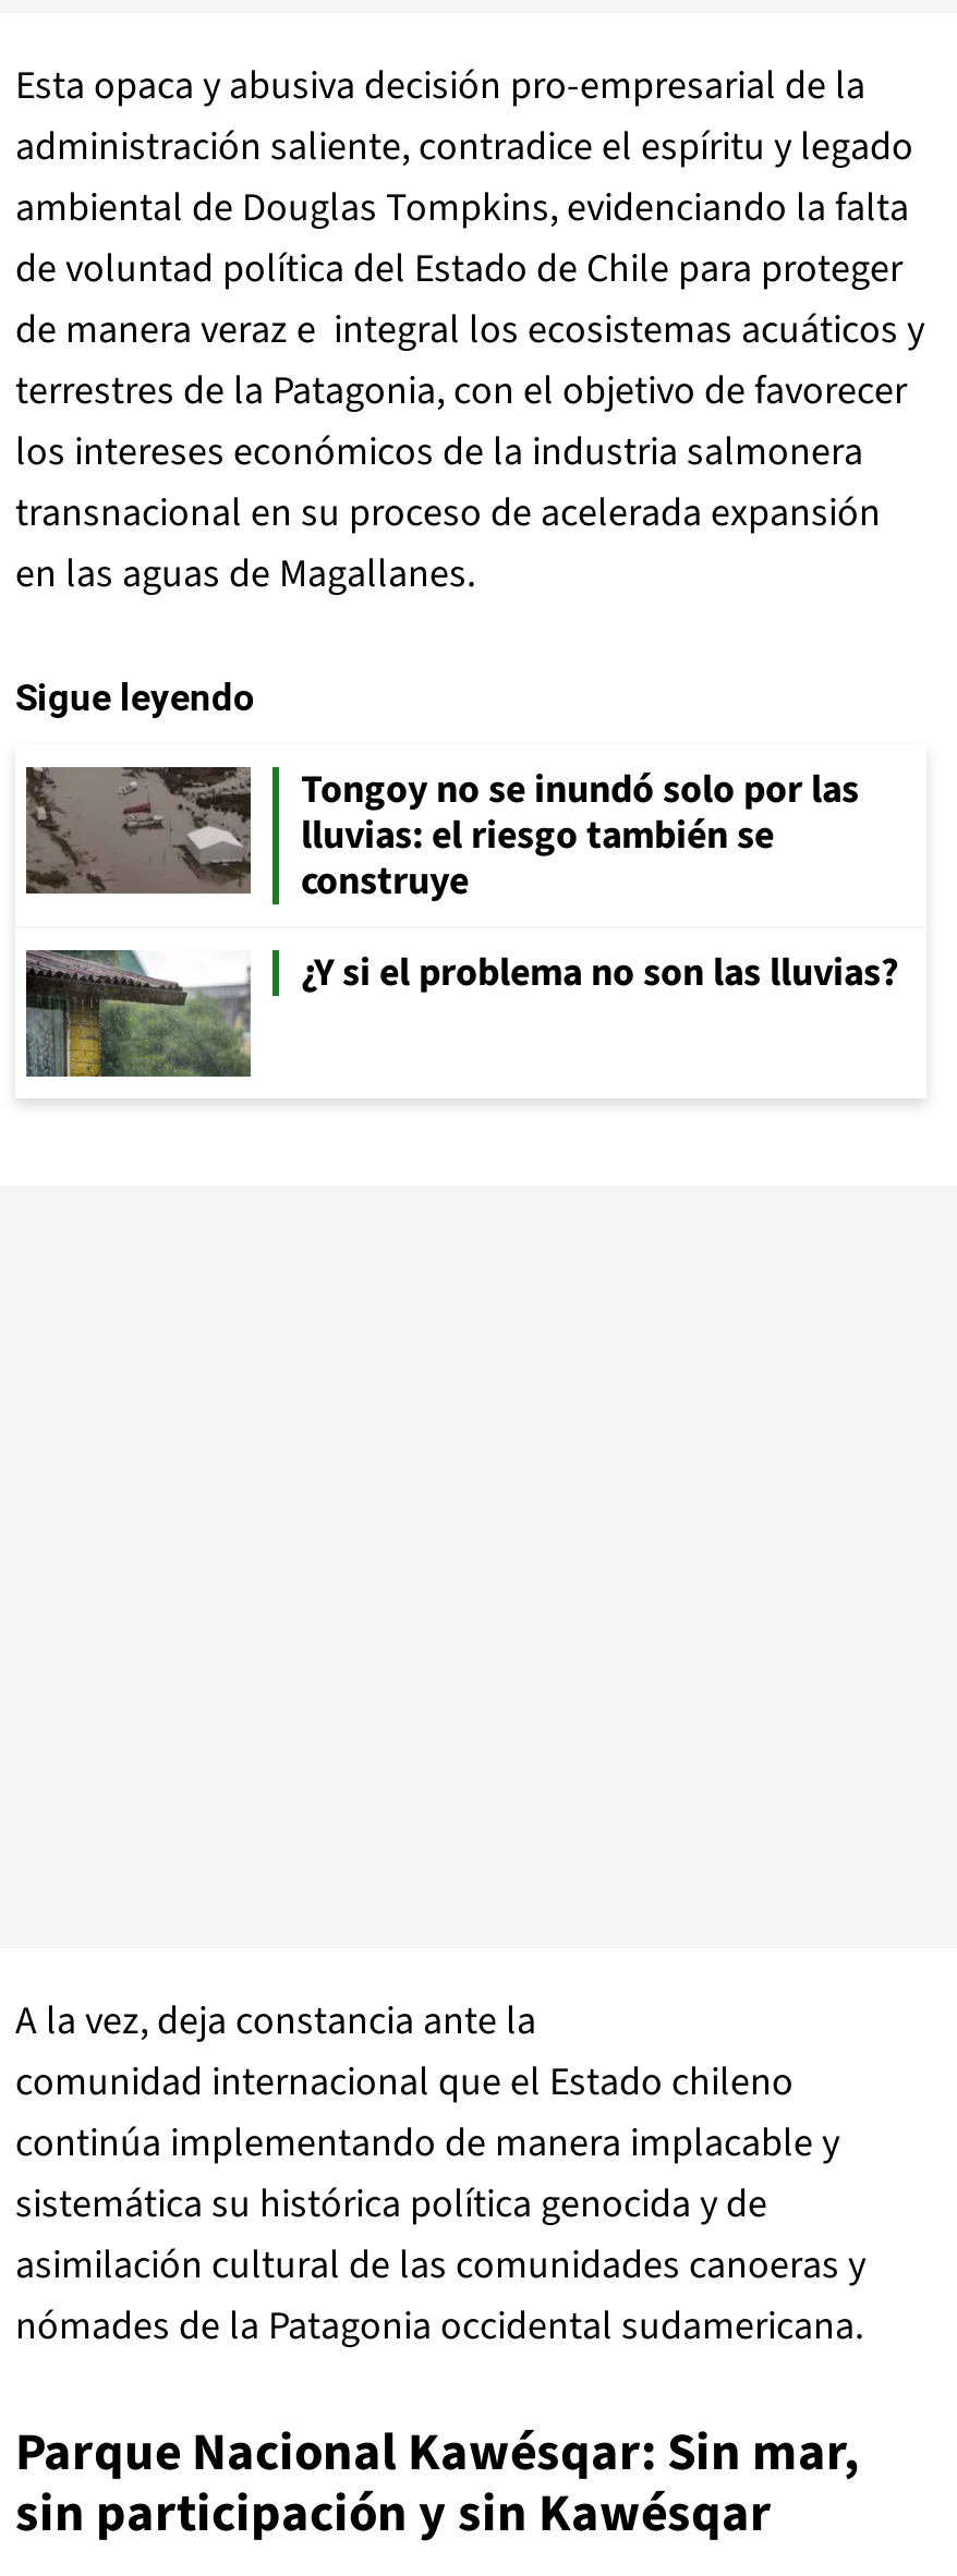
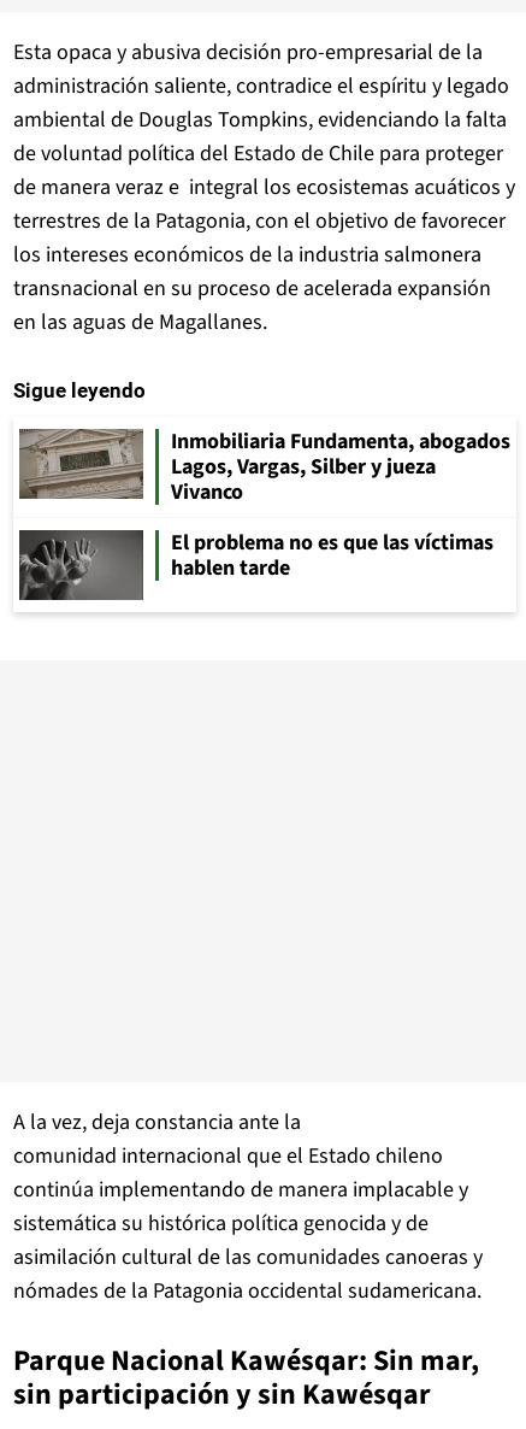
- [image]
- Tongoy no se inundó solo por las
- lluvias: el riesgo también se
- construye
+ [image]
+ Inmobiliaria Fundamenta, abogados
+ Lagos, Vargas, Silber y jueza
+ Vivanco

- [image]
- ¿Y si el problema no son las lluvias?
+ [image]
+ El problema no es que las víctimas
+ hablen tarde
